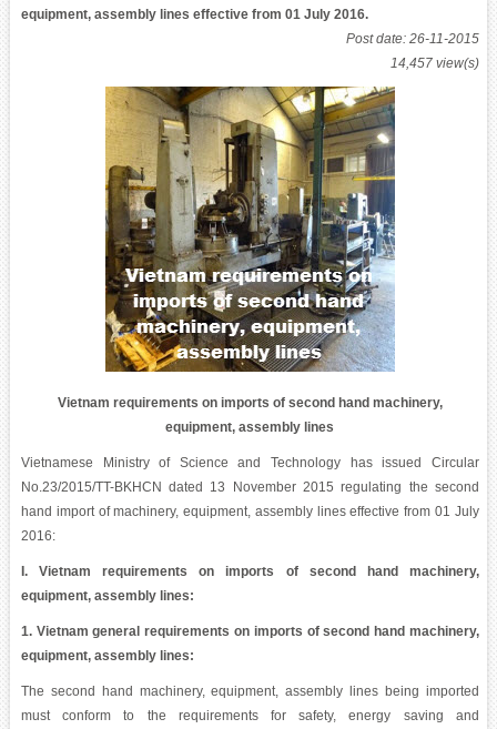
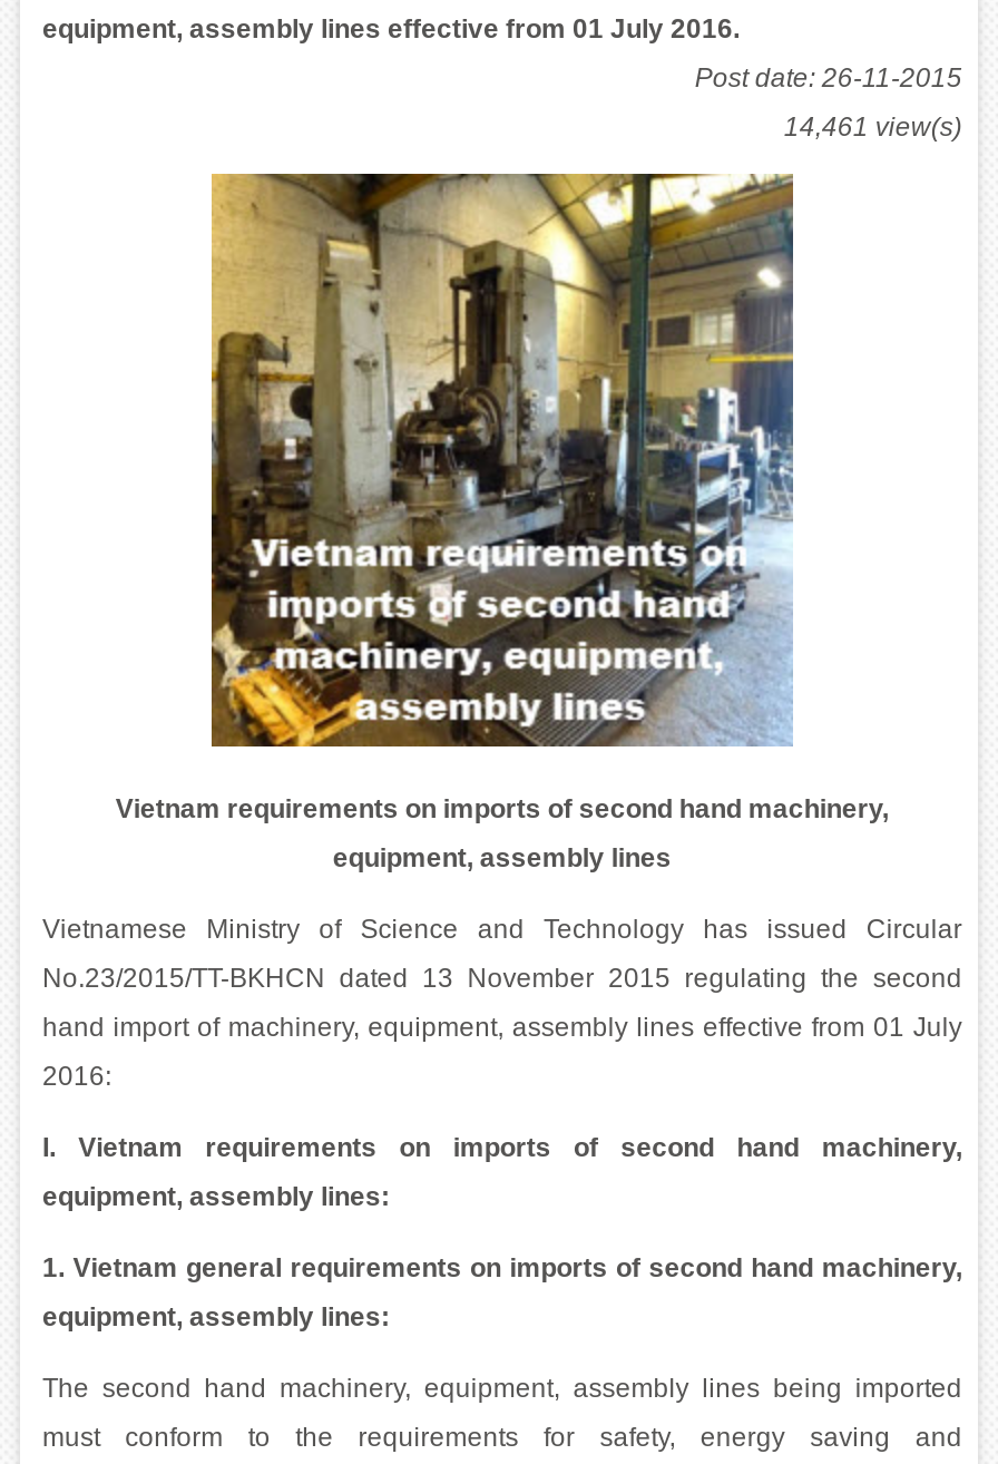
- 14,457 view(s)
+ 14,461 view(s)
